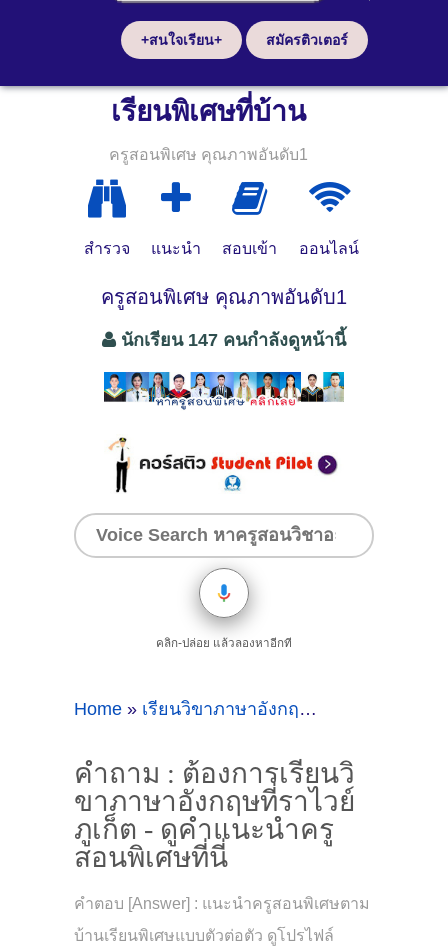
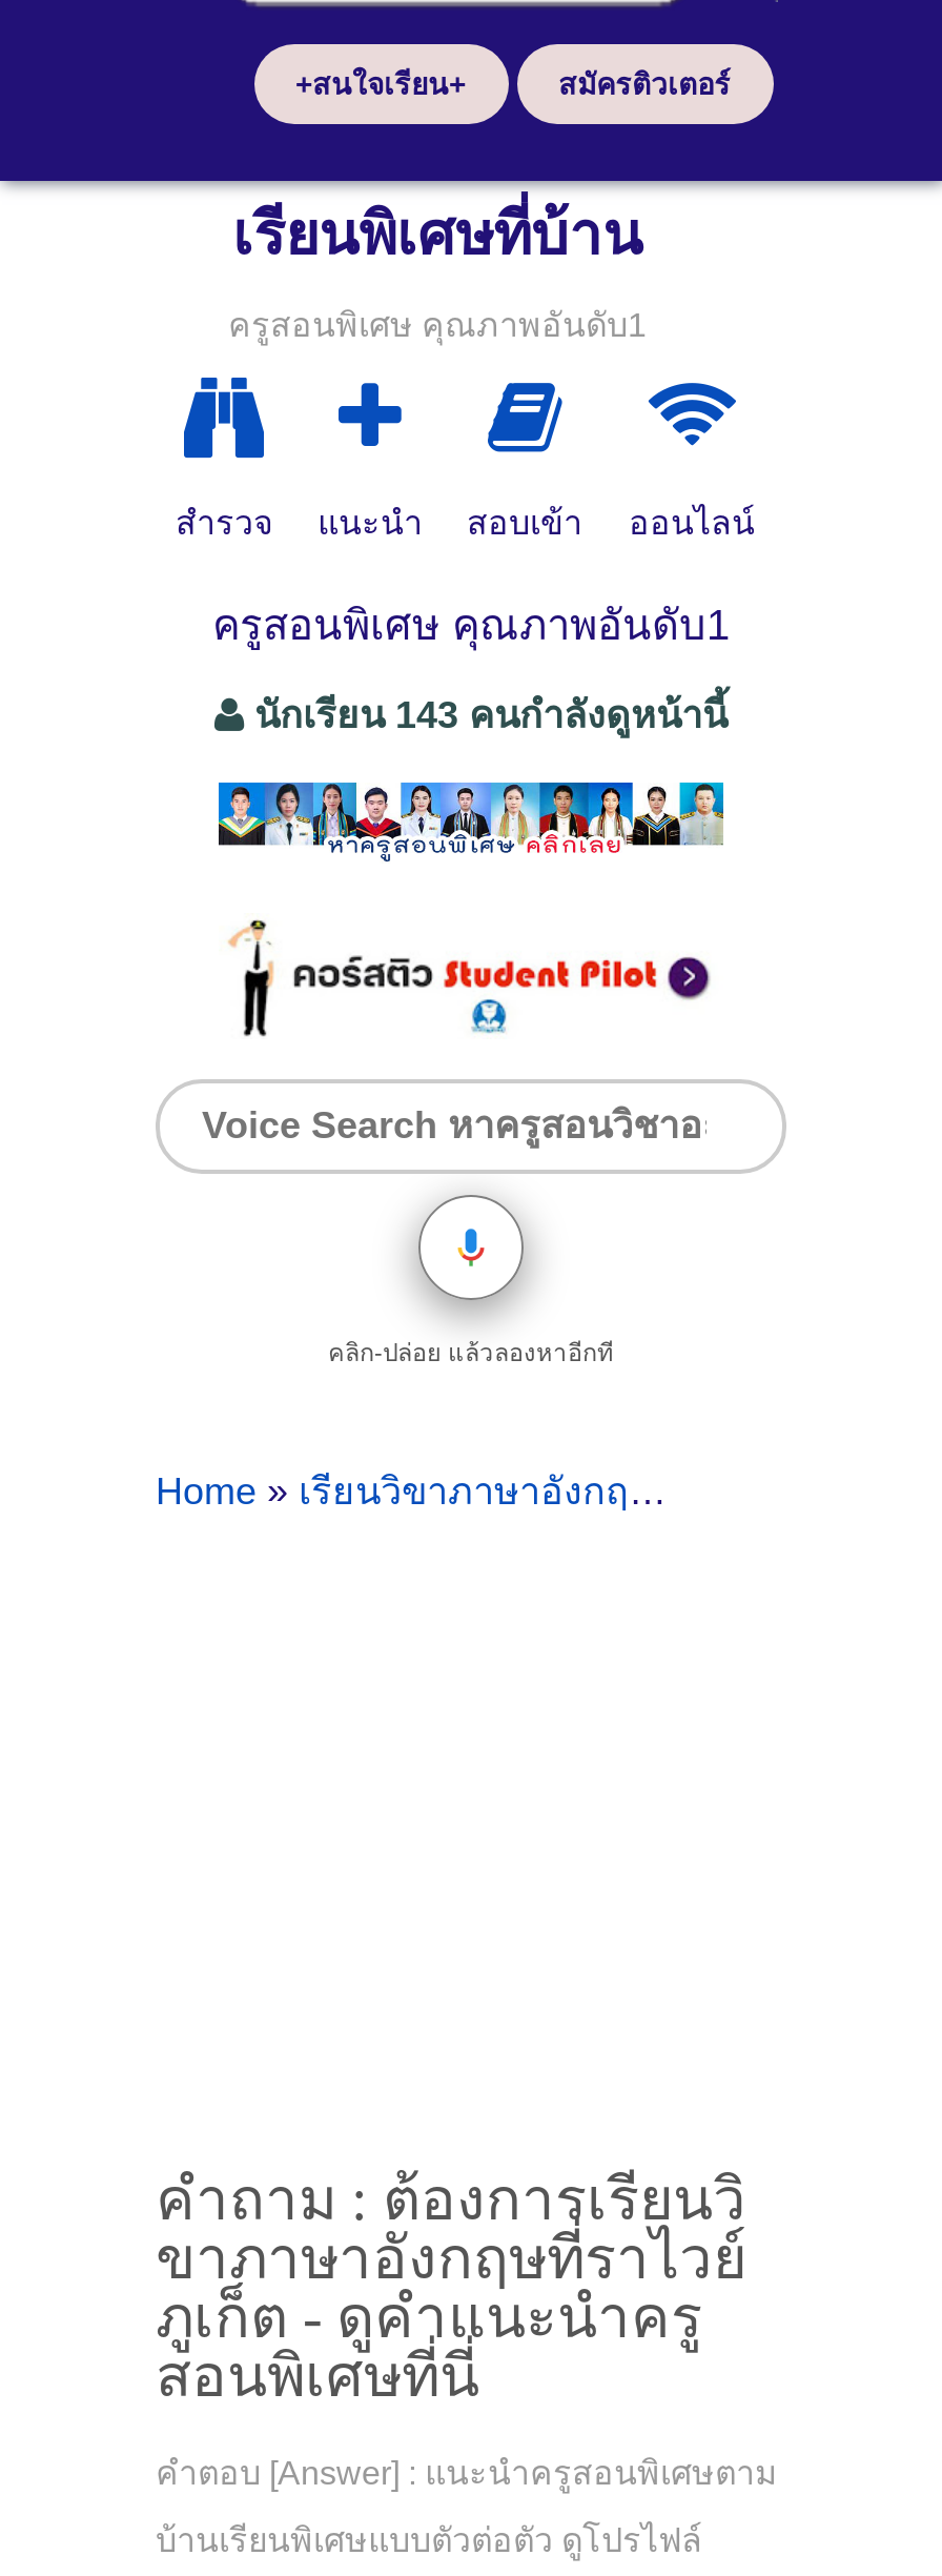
- นักเรียน 147 คนกำลังดูหน้านี้
+ นักเรียน 143 คนกำลังดูหน้านี้
